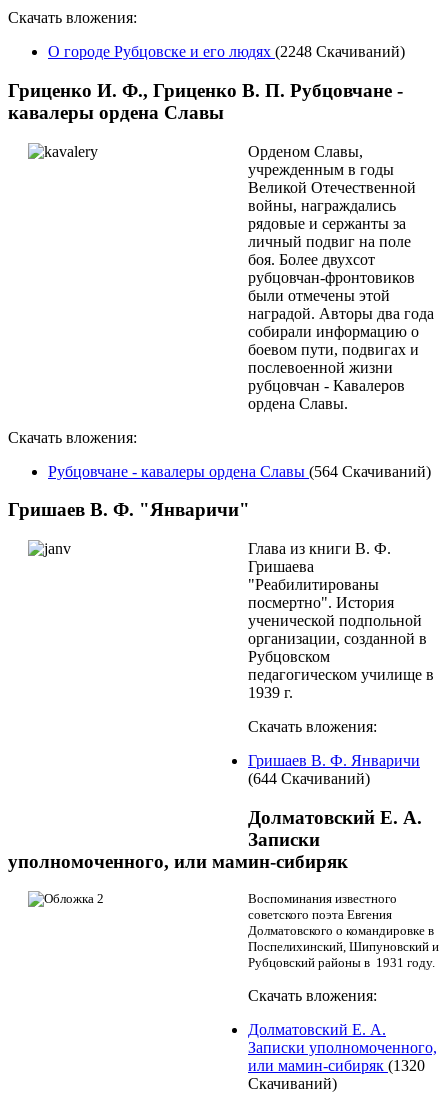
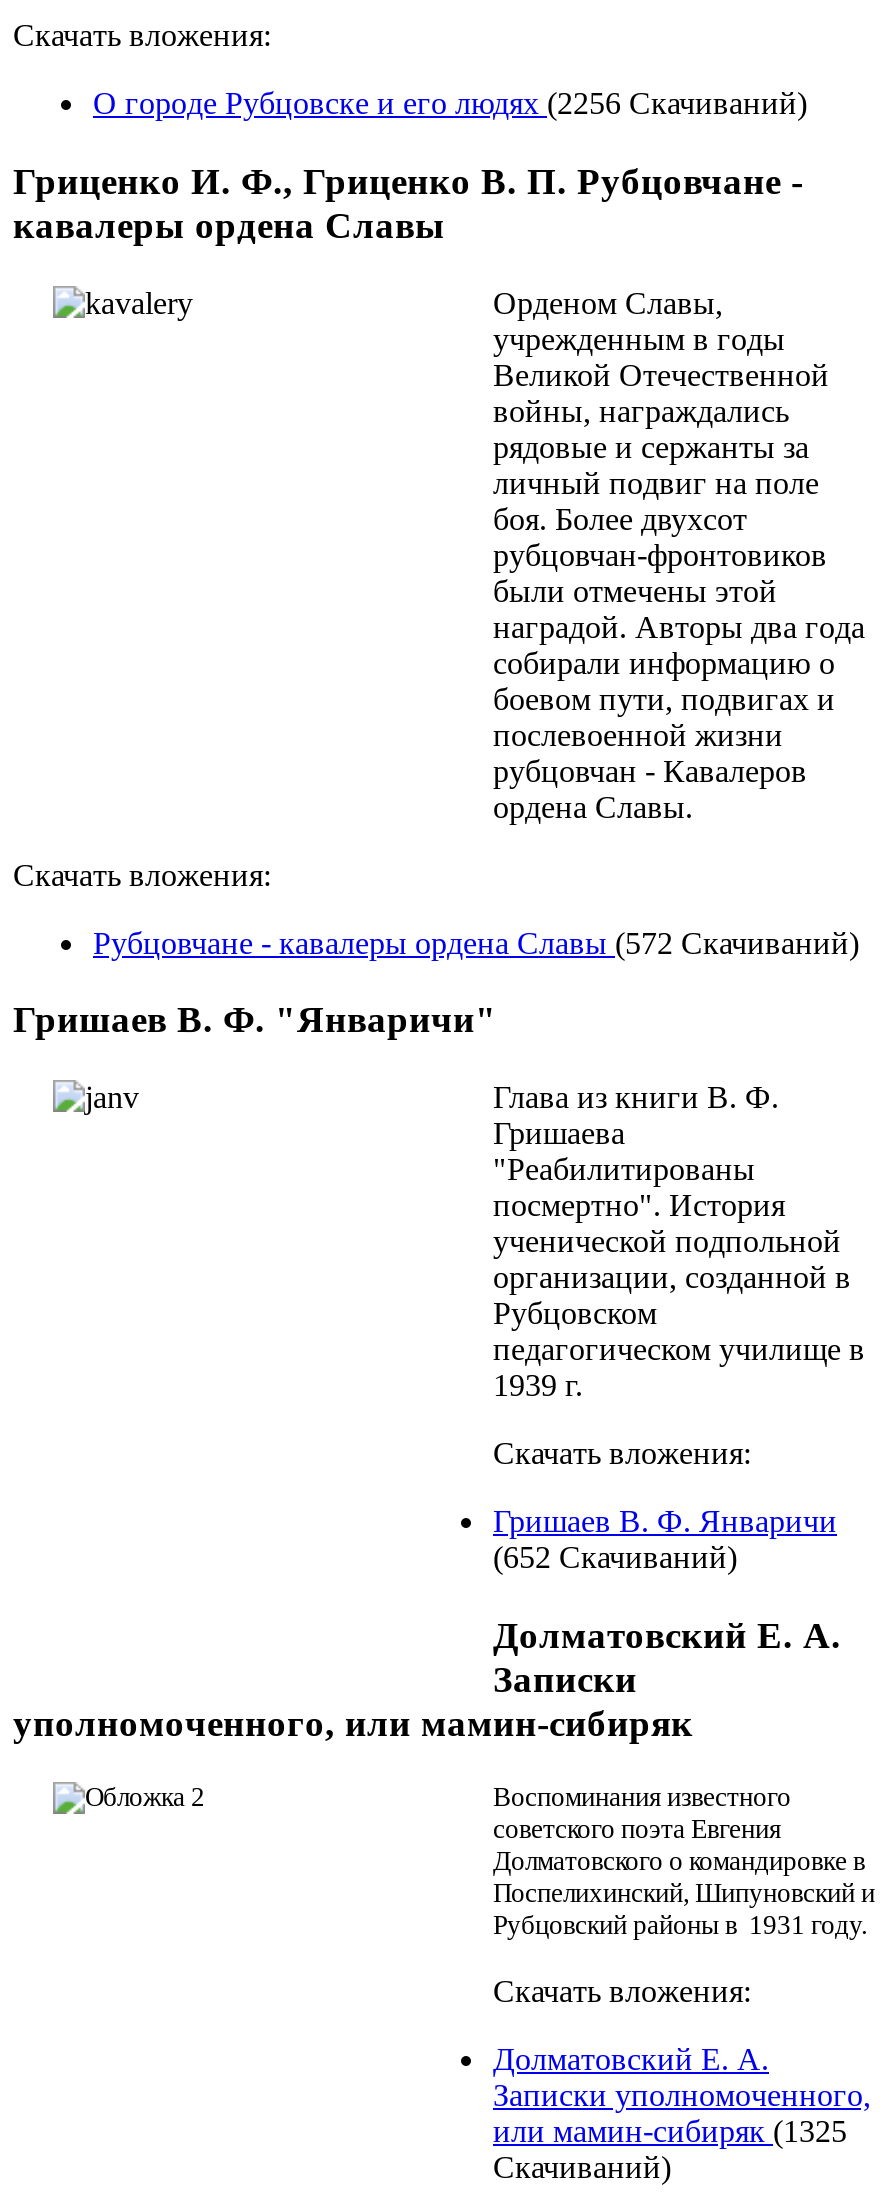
- О городе Рубцовске и его людях (2248 Скачиваний)
+ О городе Рубцовске и его людях (2256 Скачиваний)

- Рубцовчане - кавалеры ордена Славы (564 Скачиваний)
+ Рубцовчане - кавалеры ордена Славы (572 Скачиваний)

- (644 Скачиваний)
+ (652 Скачиваний)

- или мамин-сибиряк (1320
+ или мамин-сибиряк (1325
